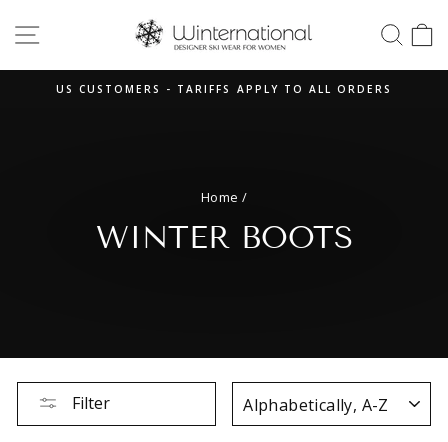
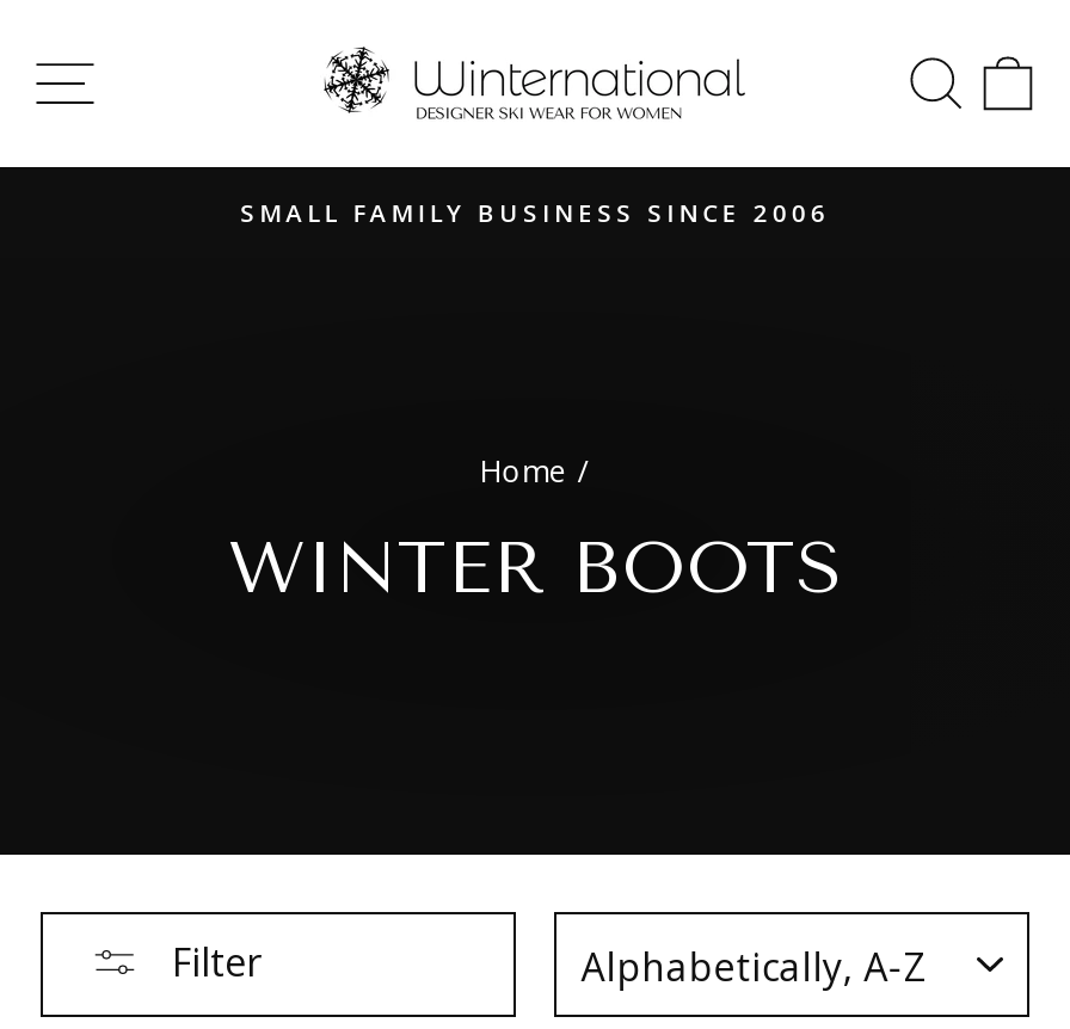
- US CUSTOMERS - TARIFFS APPLY TO ALL ORDERS
+ SMALL FAMILY BUSINESS SINCE 2006
